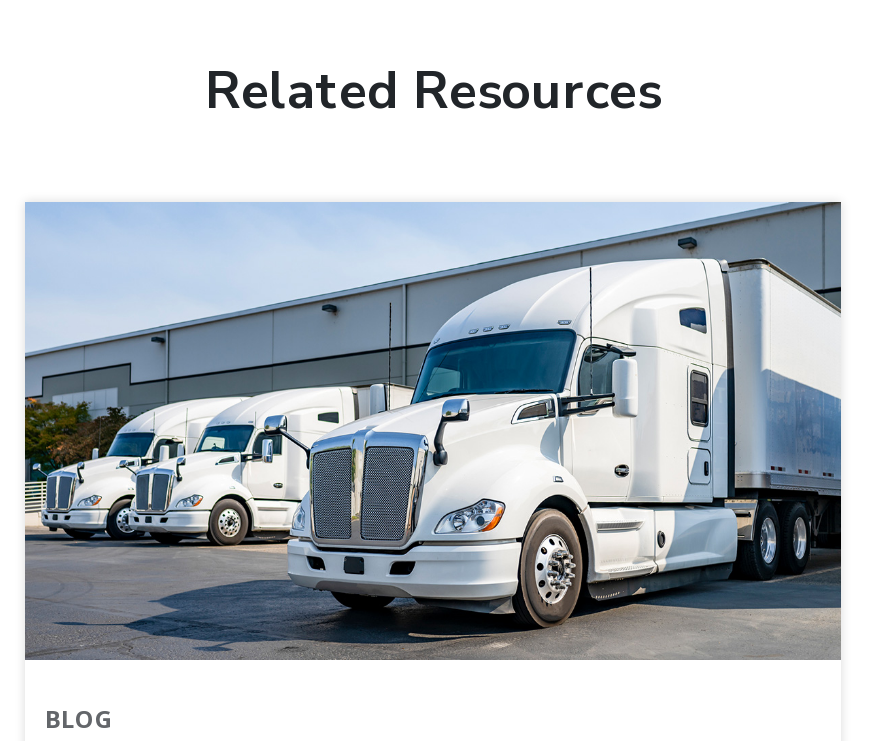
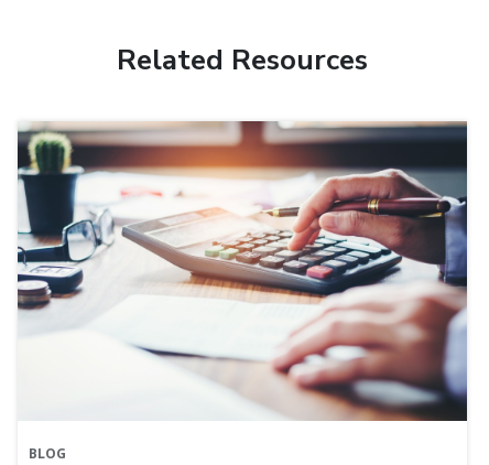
- [image]
+ [image]
